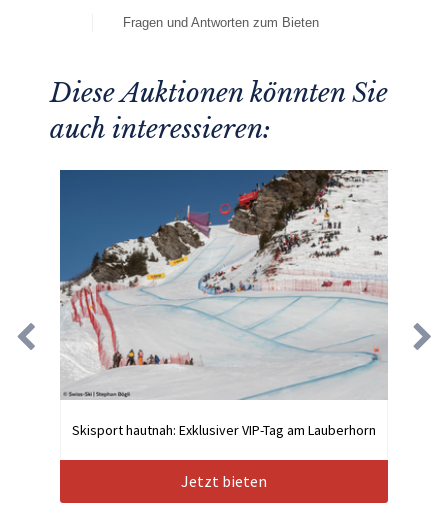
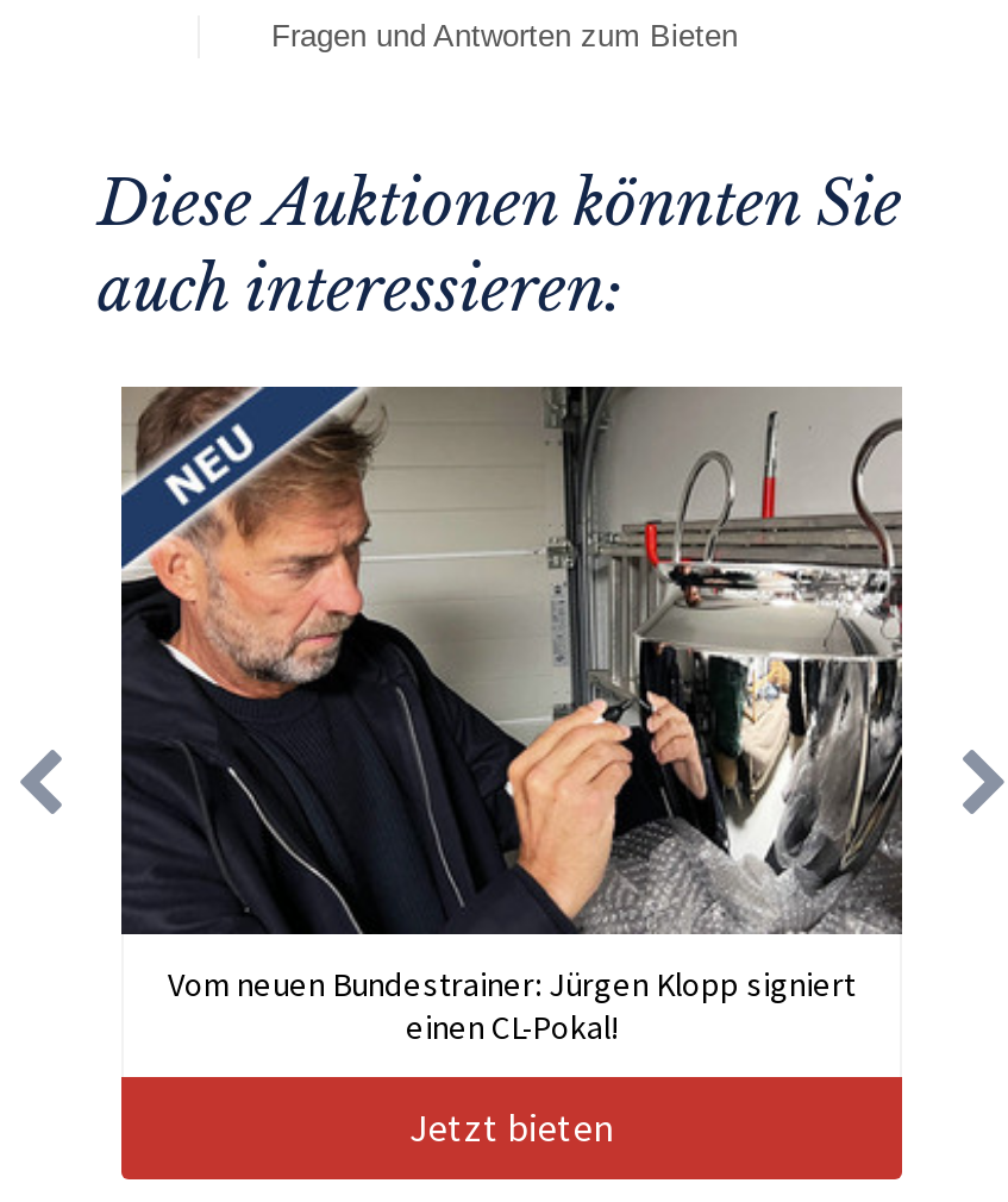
- [image]
- Skisport hautnah: Exklusiver VIP-Tag am Lauberhorn
+ [image]
+ Vom neuen Bundestrainer: Jürgen Klopp signiert
+ einen CL-Pokal!
